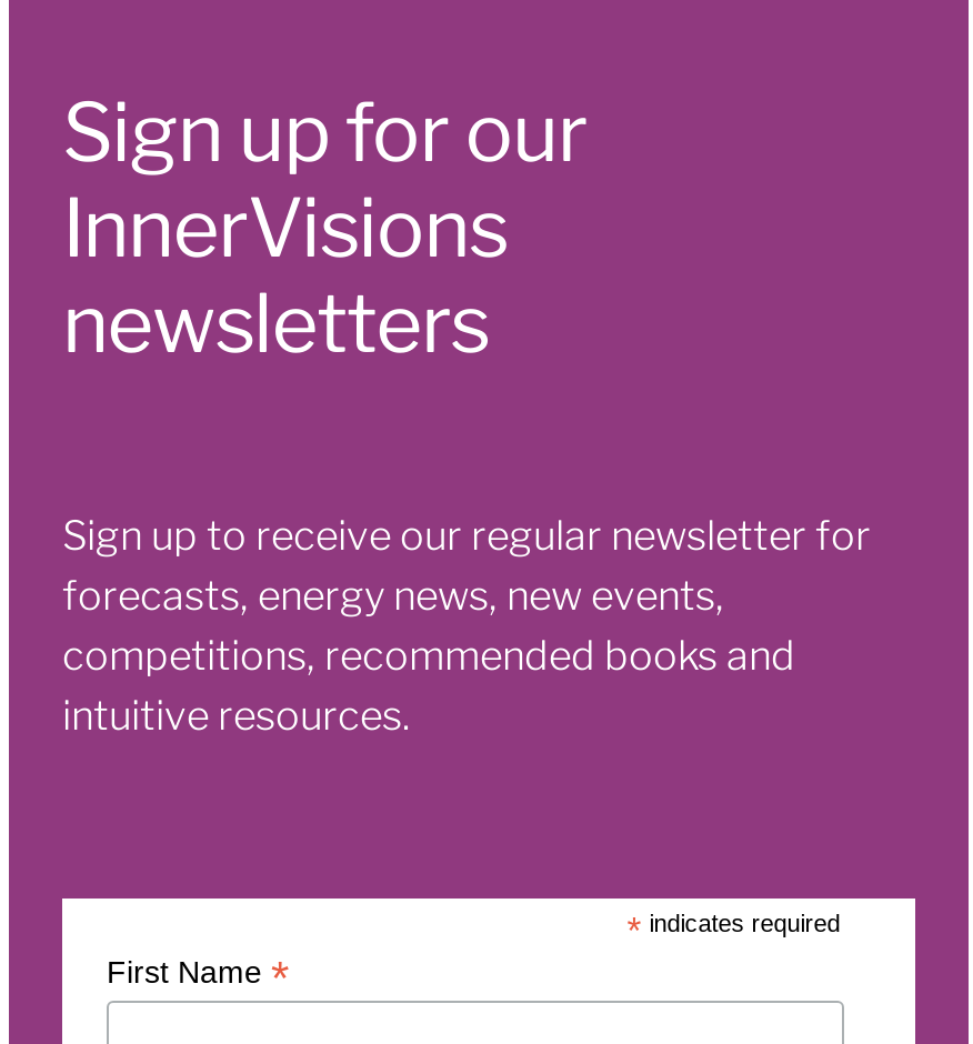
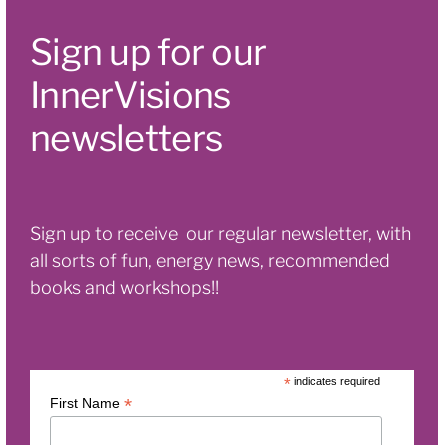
- Sign up to receive our regular newsletter for
- forecasts, energy news, new events,
- competitions, recommended books and
- intuitive resources.
+ Sign up to receive our regular newsletter, with
+ all sorts of fun, energy news, recommended
+ books and workshops!!
